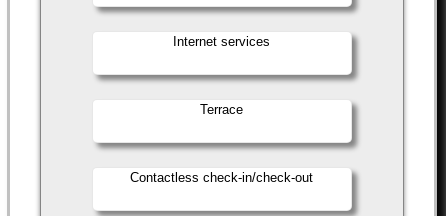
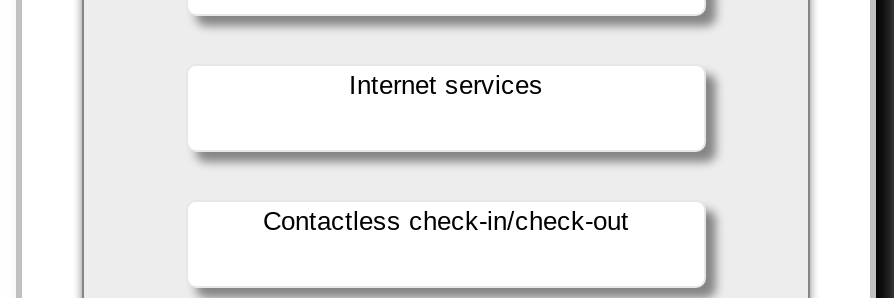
- Terrace
